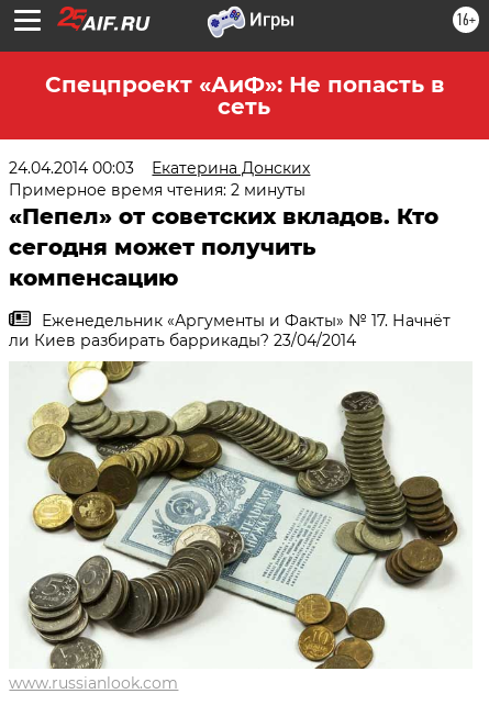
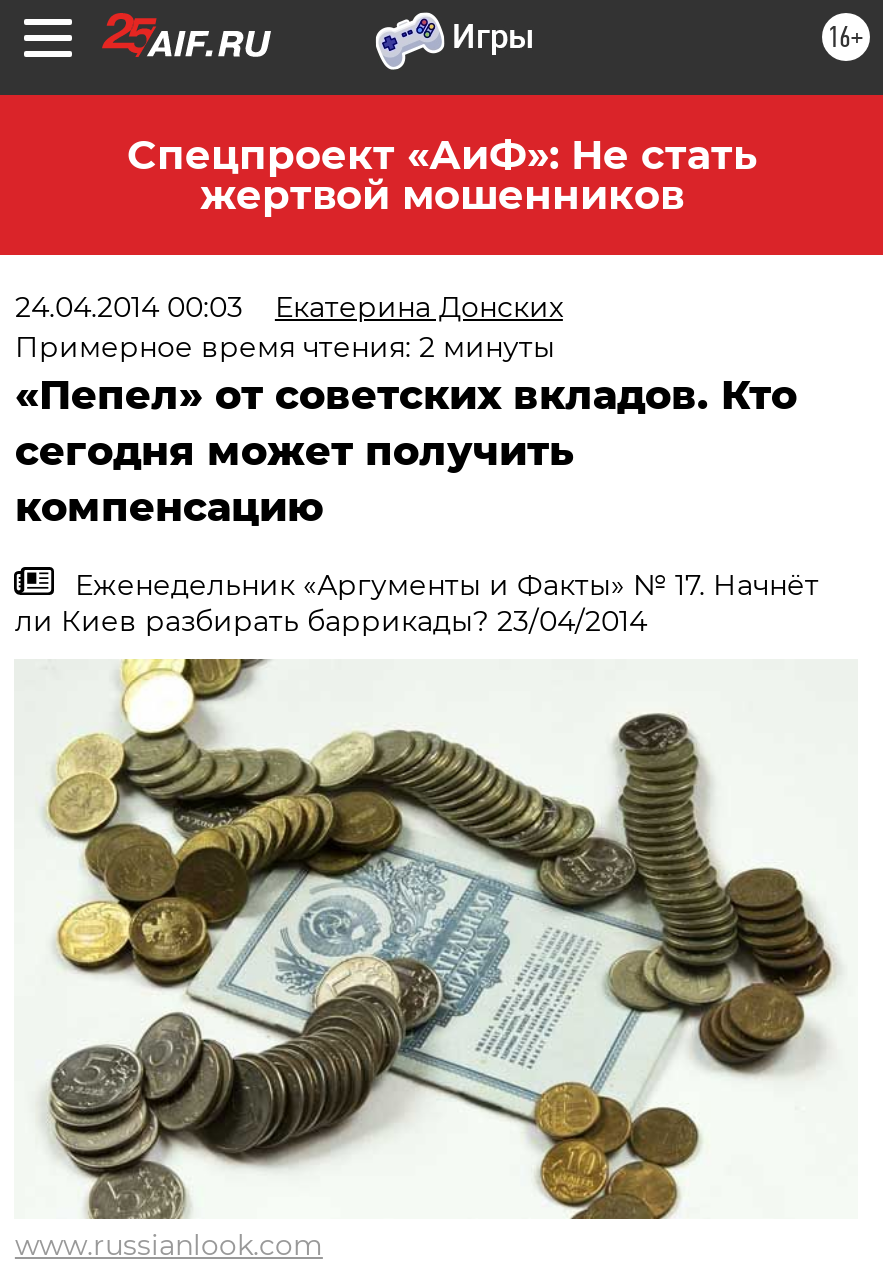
- Спецпроект «АиФ»: Не попасть в
- сеть
+ Спецпроект «АиФ»: Не стать
+ жертвой мошенников
